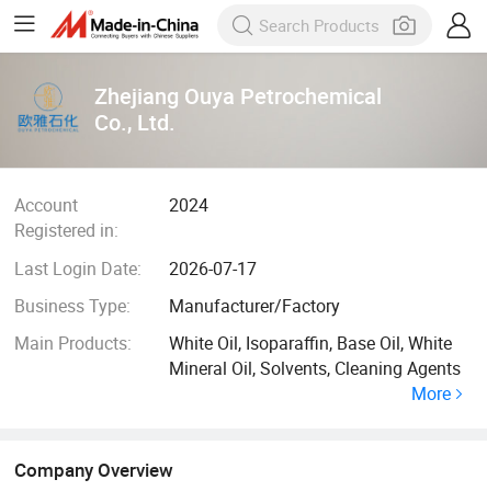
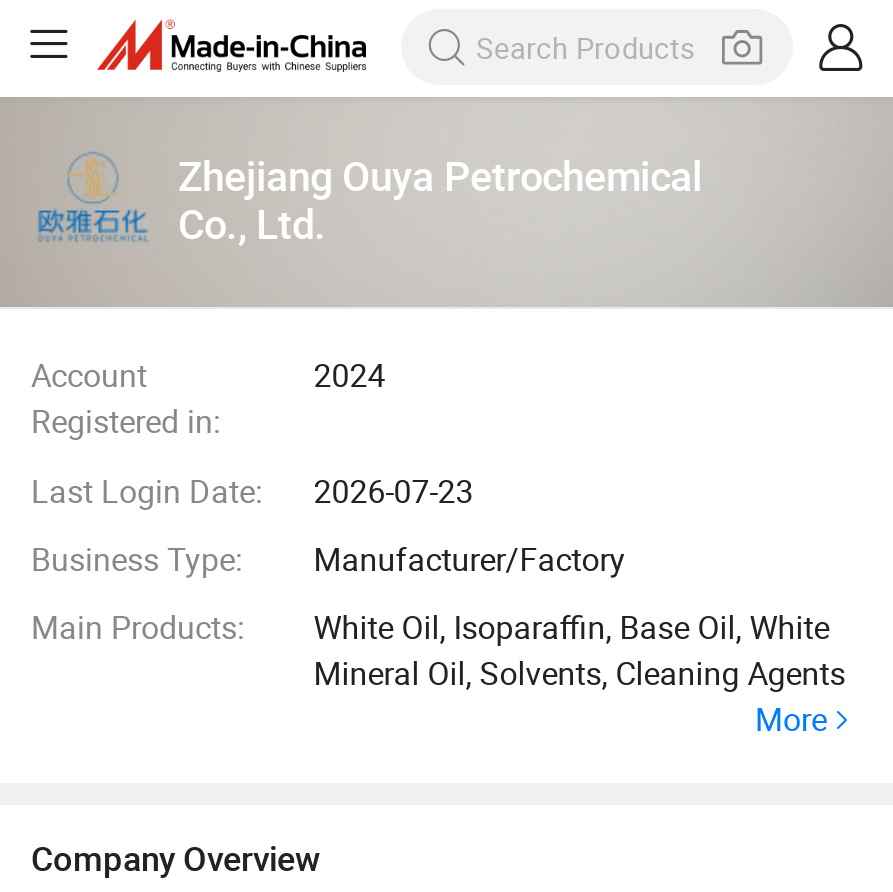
- Last Login Date: 2026-07-17
+ Last Login Date: 2026-07-23
